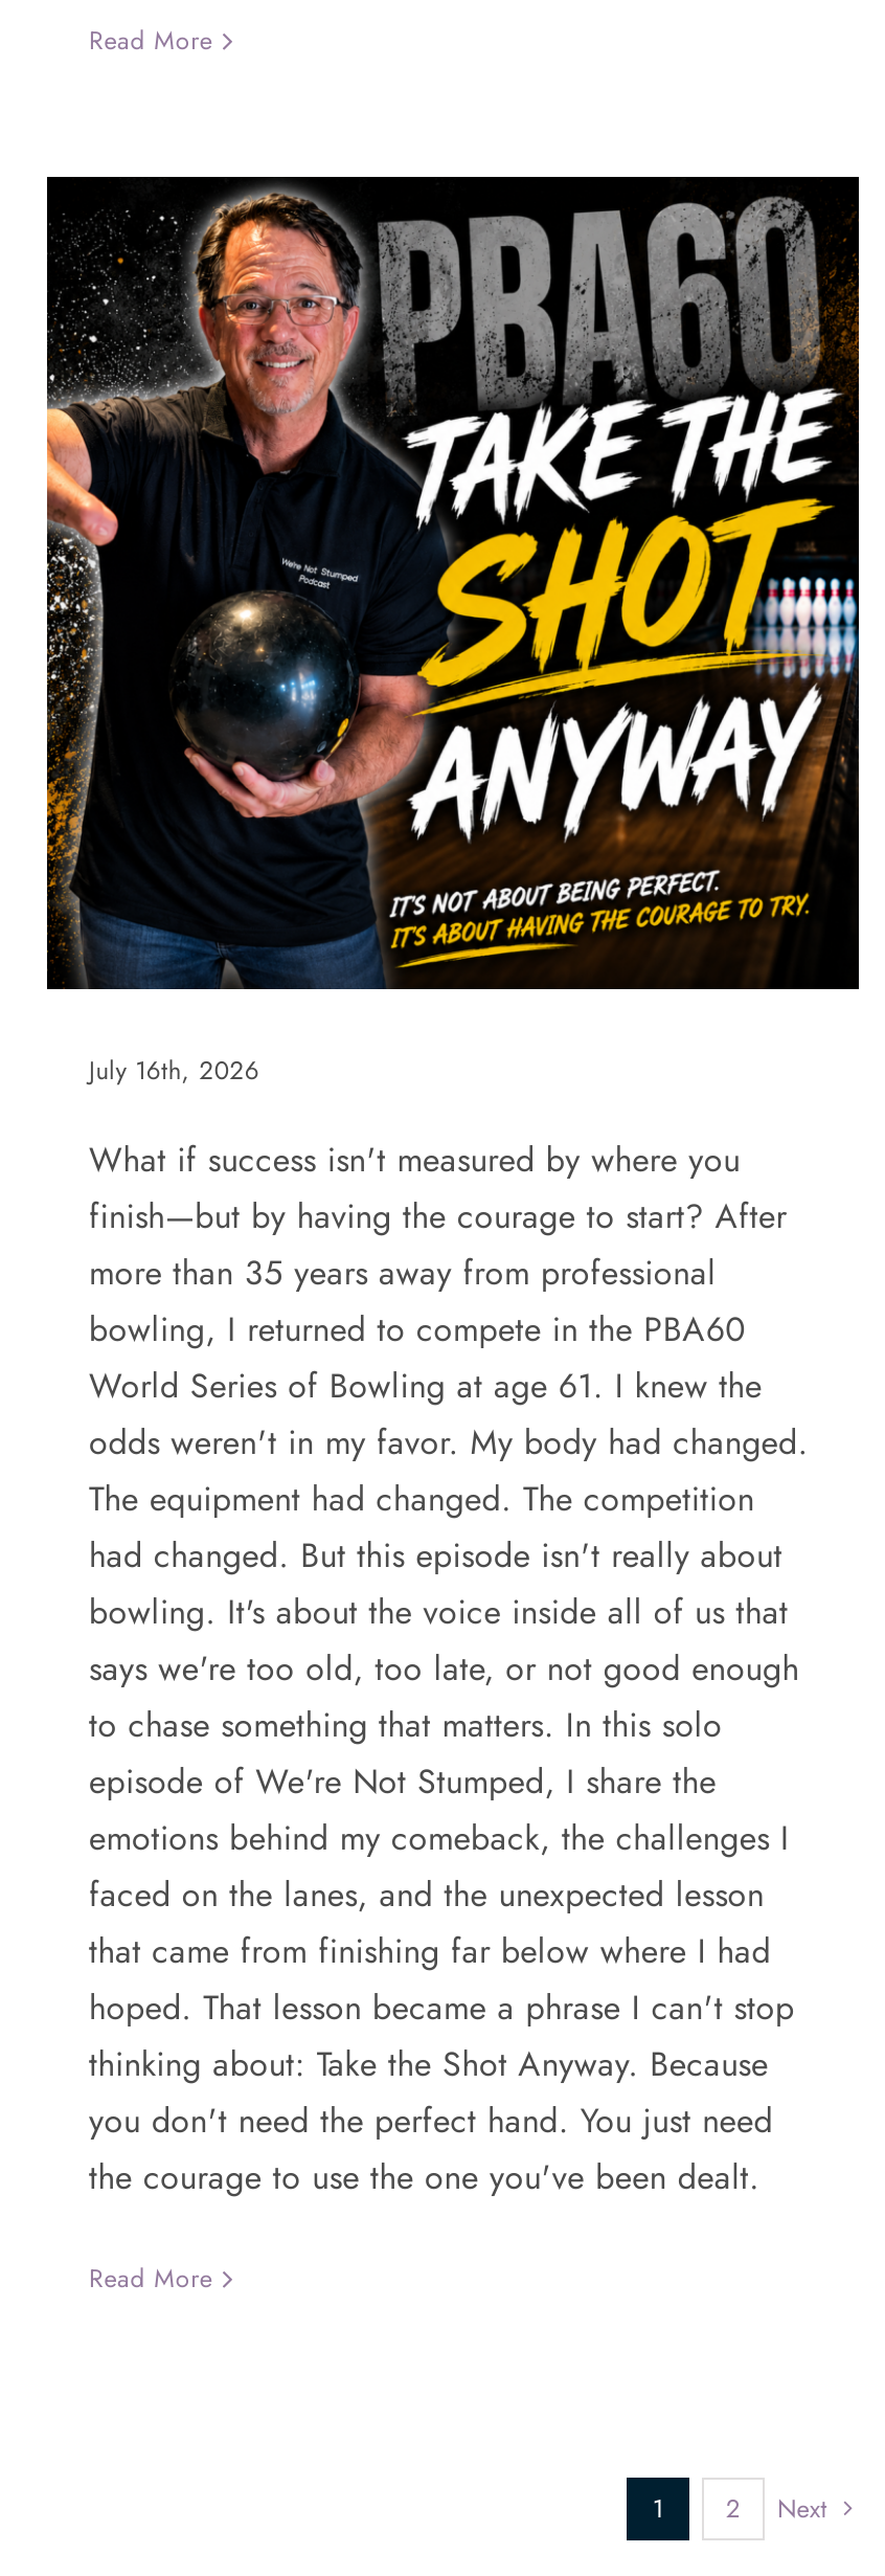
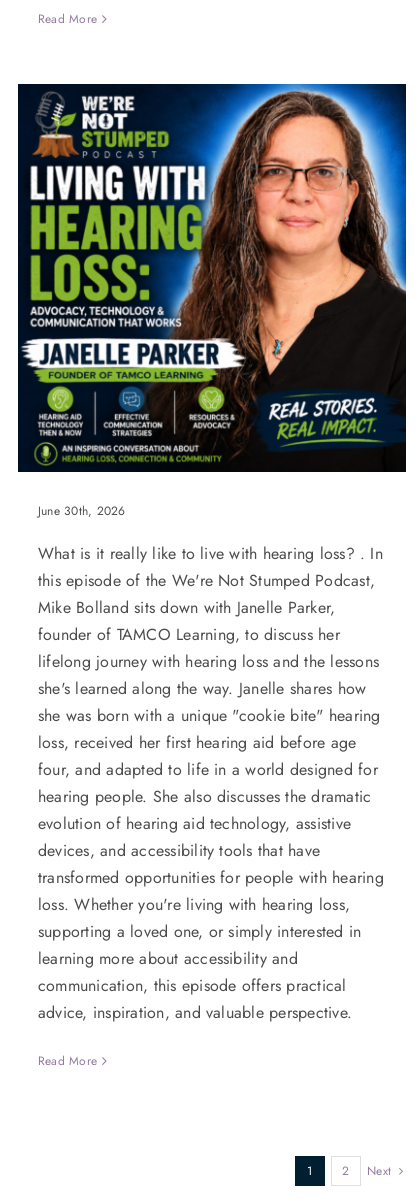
- [image]
- July 16th, 2026
+ [image]
+ June 30th, 2026

- What if success isn't measured by where you
- finish—but by having the courage to start? After
- more than 35 years away from professional
- bowling, I returned to compete in the PBA60
- World Series of Bowling at age 61. I knew the
- odds weren't in my favor. My body had changed.
- The equipment had changed. The competition
- had changed. But this episode isn't really about
- bowling. It's about the voice inside all of us that
- says we're too old, too late, or not good enough
- to chase something that matters. In this solo
- episode of We're Not Stumped, I share the
- emotions behind my comeback, the challenges I
- faced on the lanes, and the unexpected lesson
- that came from finishing far below where I had
- hoped. That lesson became a phrase I can't stop
- thinking about: Take the Shot Anyway. Because
- you don't need the perfect hand. You just need
- the courage to use the one you've been dealt.
+ What is it really like to live with hearing loss? . In
+ this episode of the We're Not Stumped Podcast,
+ Mike Bolland sits down with Janelle Parker,
+ founder of TAMCO Learning, to discuss her
+ lifelong journey with hearing loss and the lessons
+ she's learned along the way. Janelle shares how
+ she was born with a unique "cookie bite" hearing
+ loss, received her first hearing aid before age
+ four, and adapted to life in a world designed for
+ hearing people. She also discusses the dramatic
+ evolution of hearing aid technology, assistive
+ devices, and accessibility tools that have
+ transformed opportunities for people with hearing
+ loss. Whether you're living with hearing loss,
+ supporting a loved one, or simply interested in
+ learning more about accessibility and
+ communication, this episode offers practical
+ advice, inspiration, and valuable perspective.
